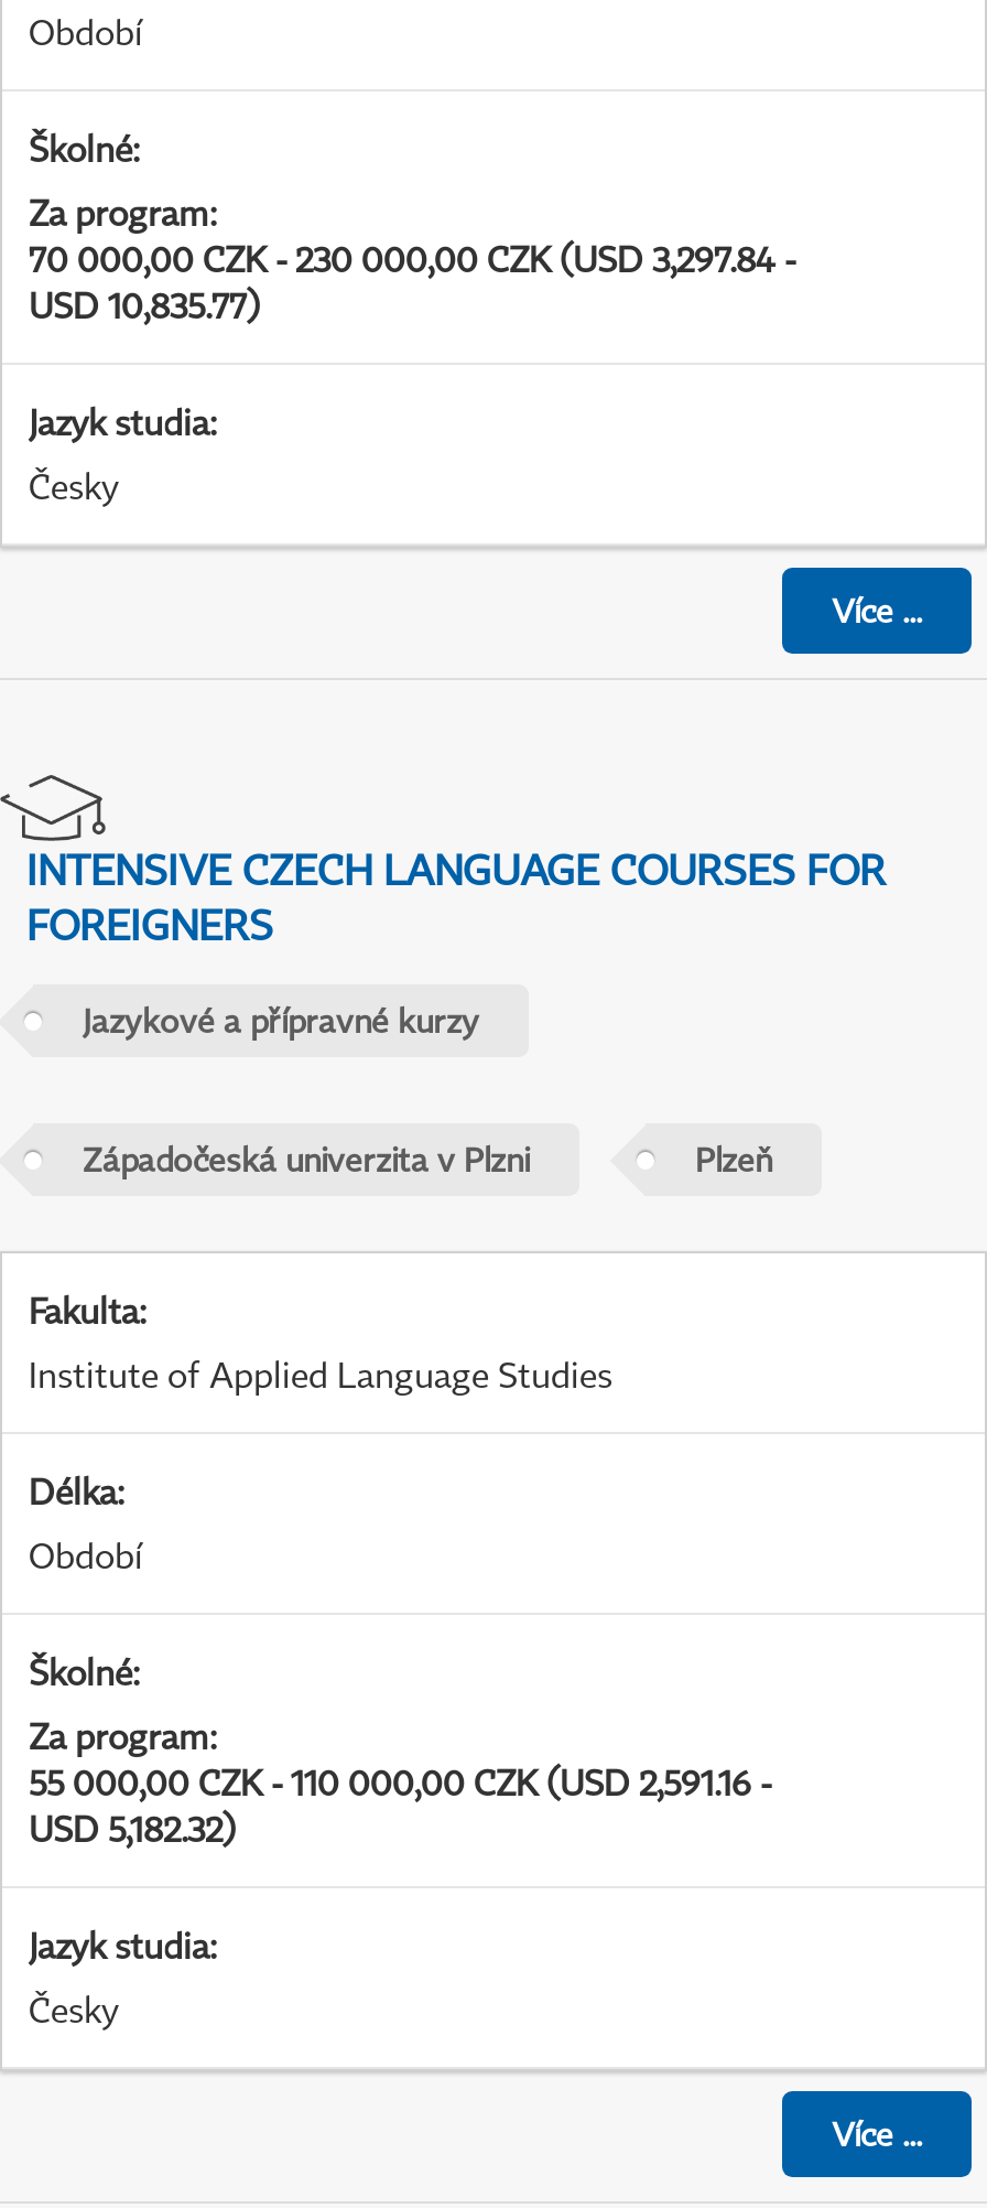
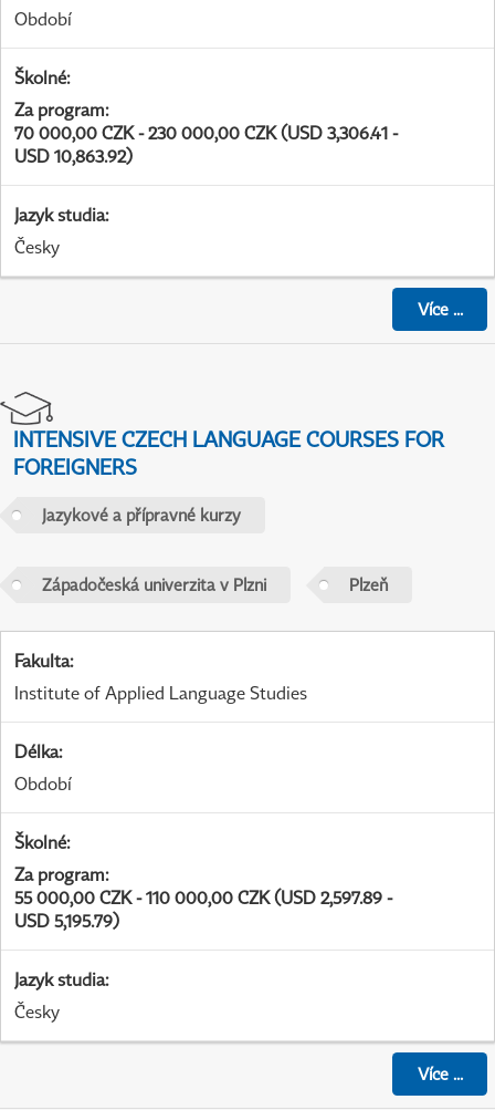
- 70 000,00 CZK - 230 000,00 CZK (USD 3,297.84 -
+ 70 000,00 CZK - 230 000,00 CZK (USD 3,306.41 -

- USD 10,835.77)
+ USD 10,863.92)

- 55 000,00 CZK - 110 000,00 CZK (USD 2,591.16 -
+ 55 000,00 CZK - 110 000,00 CZK (USD 2,597.89 -

- USD 5,182.32)
+ USD 5,195.79)
